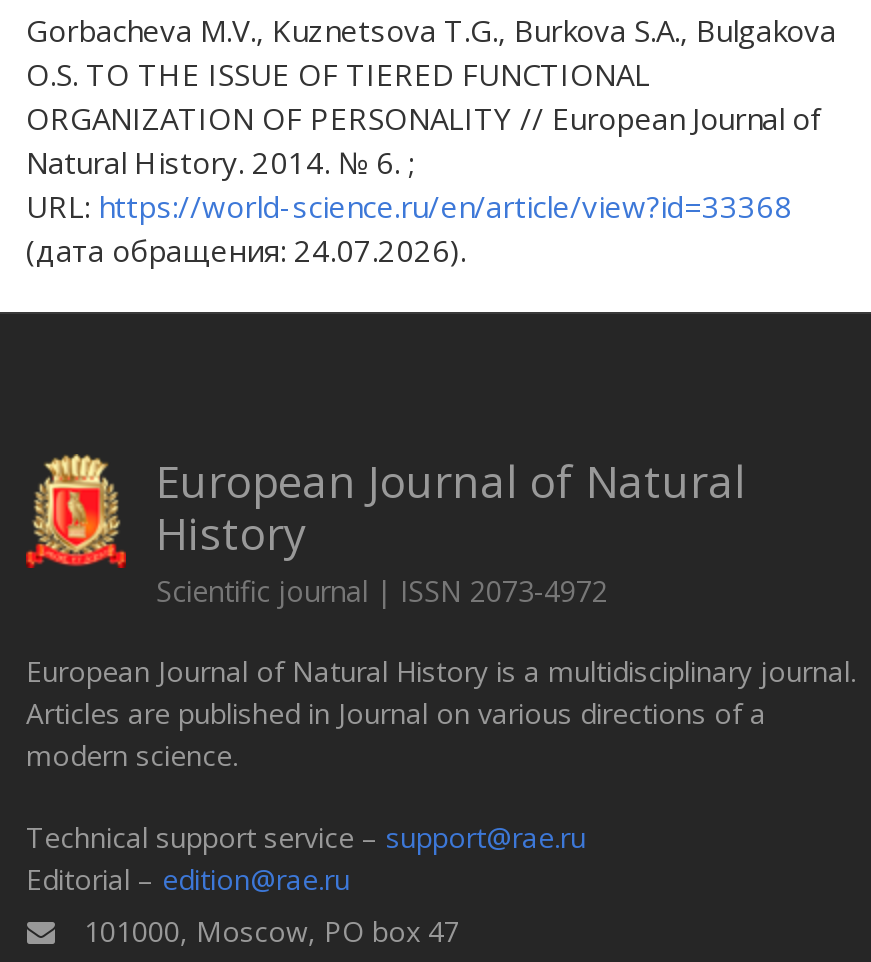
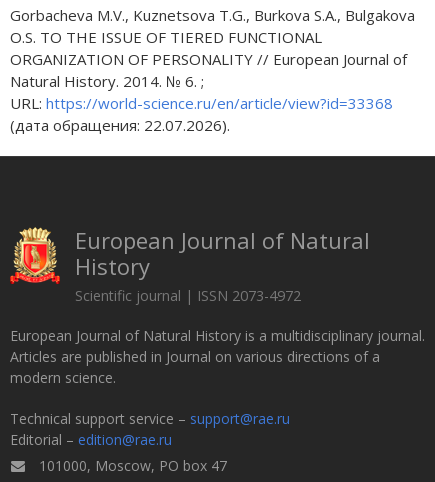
- (дата обращения: 24.07.2026).
+ (дата обращения: 22.07.2026).
